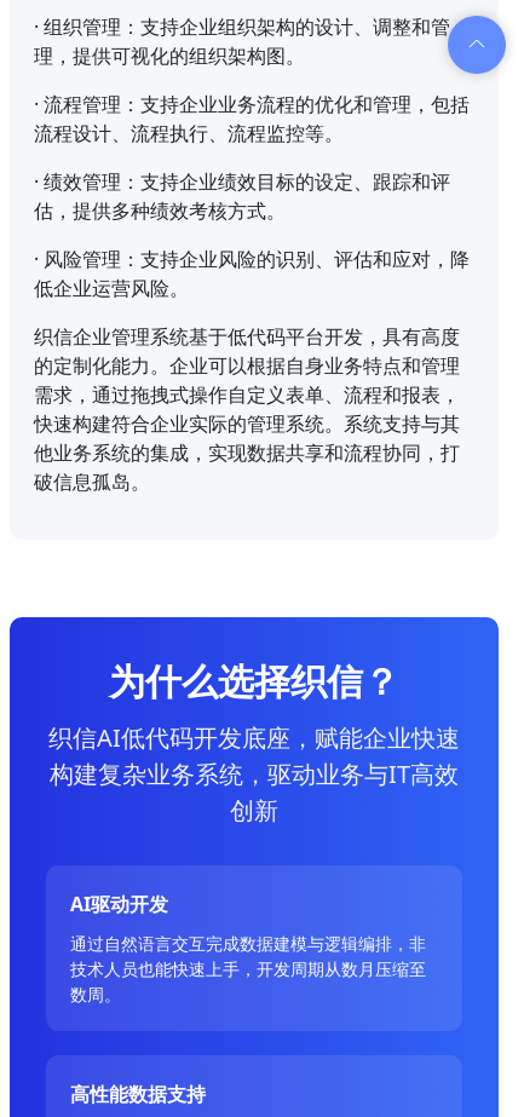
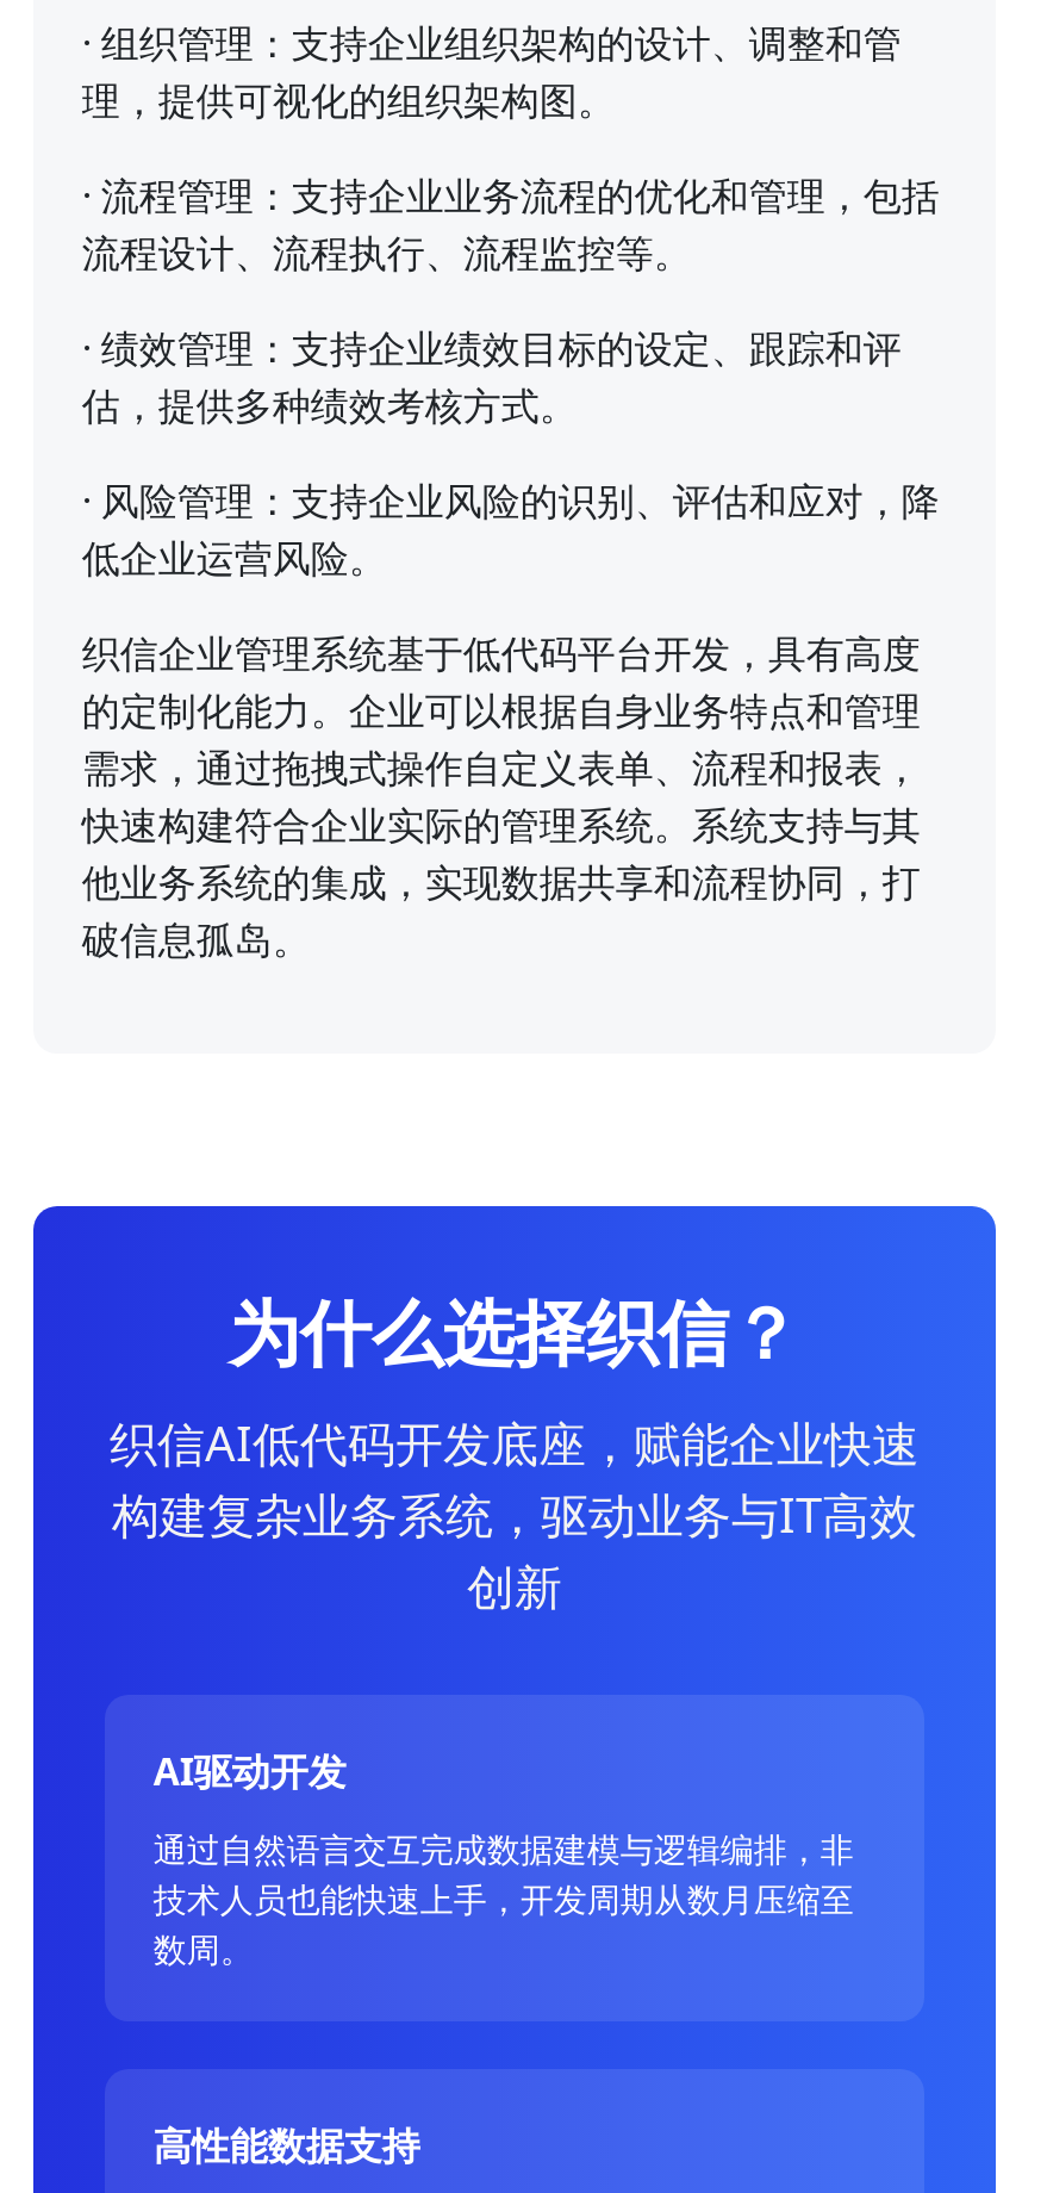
- [image]
